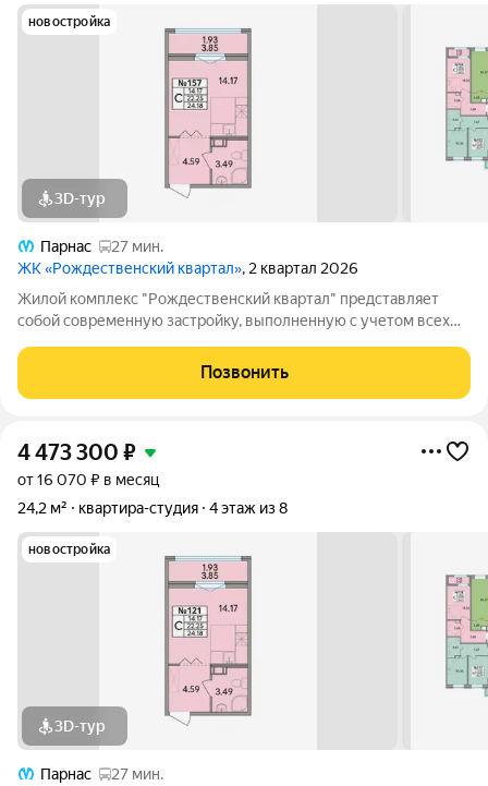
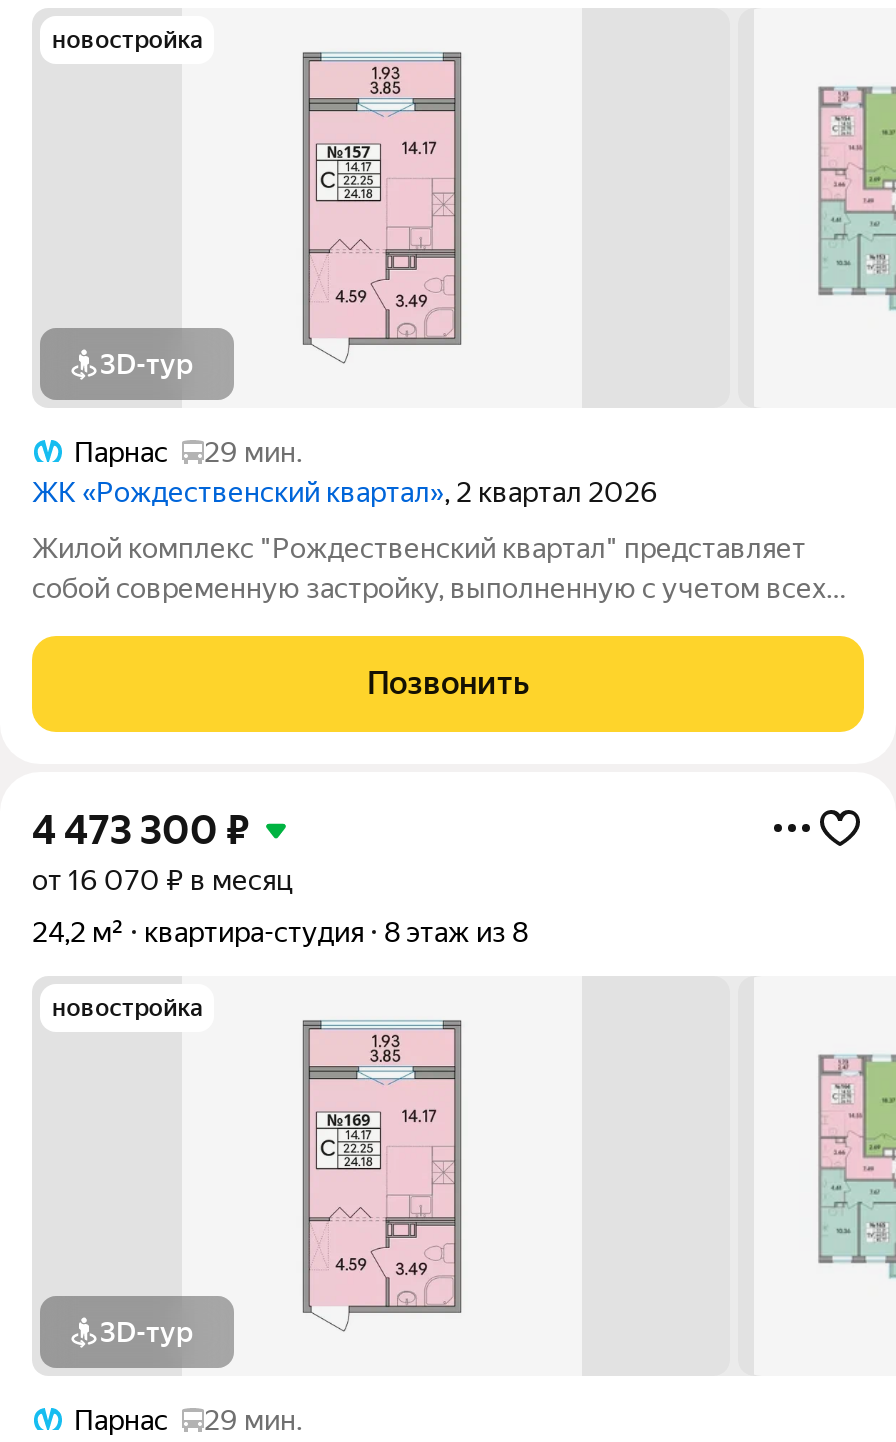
- Парнас 27 мин.
+ Парнас 29 мин.

- 24,2 м² квартира-студия 4 этаж из 8
+ 24,2 м² квартира-студия 8 этаж из 8

- Парнас 27 мин.
+ Парнас 29 мин.
